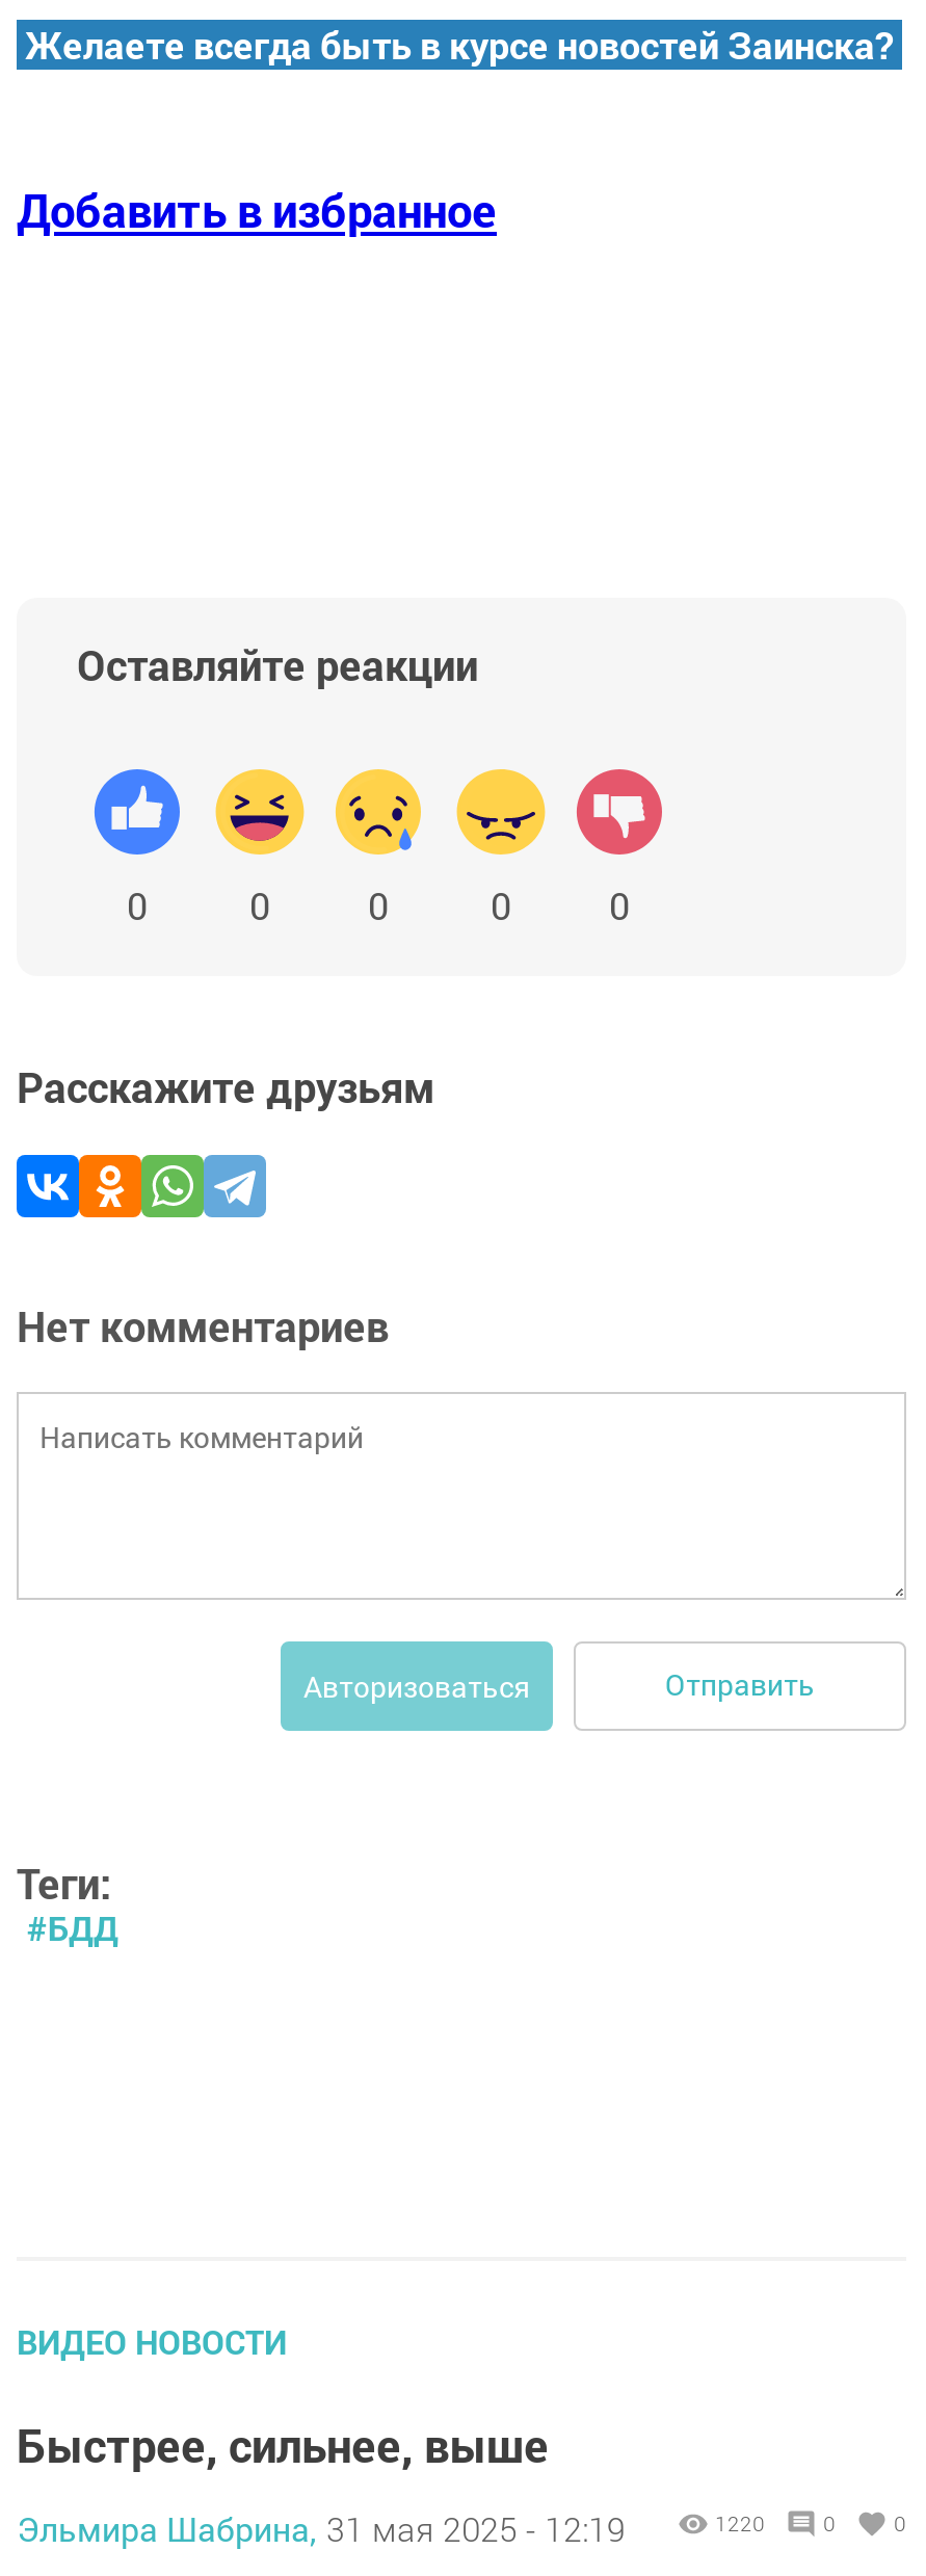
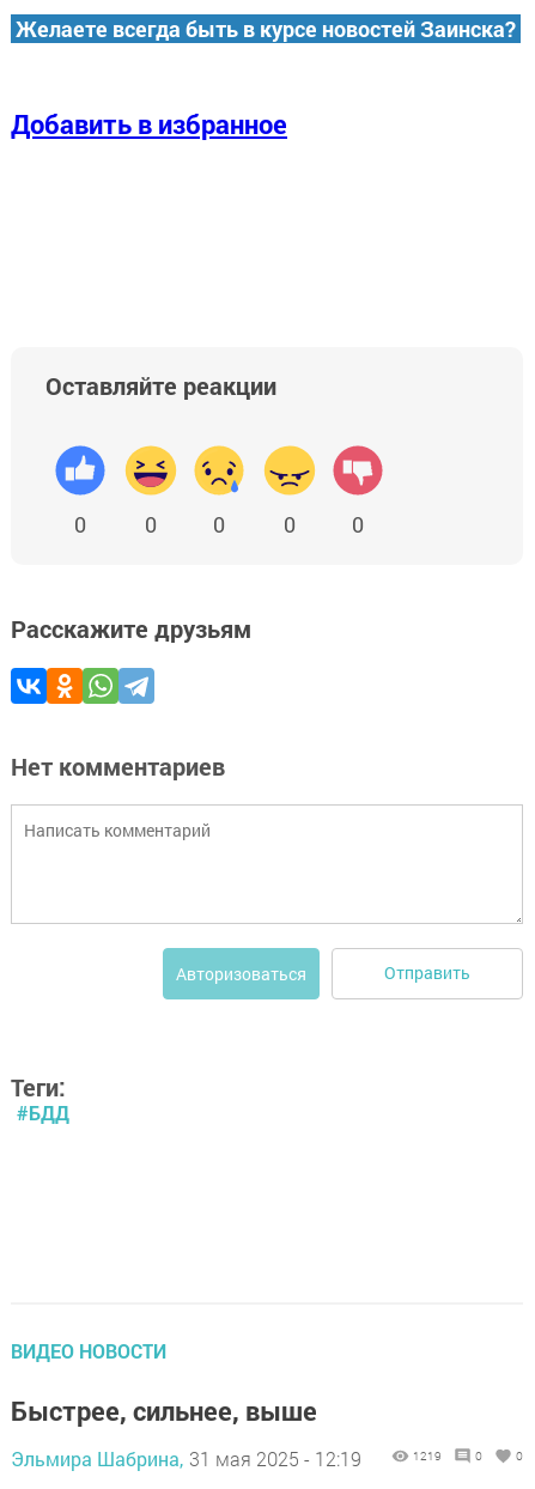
- 1220
+ 1219
